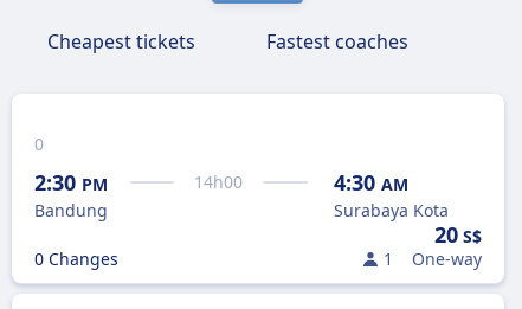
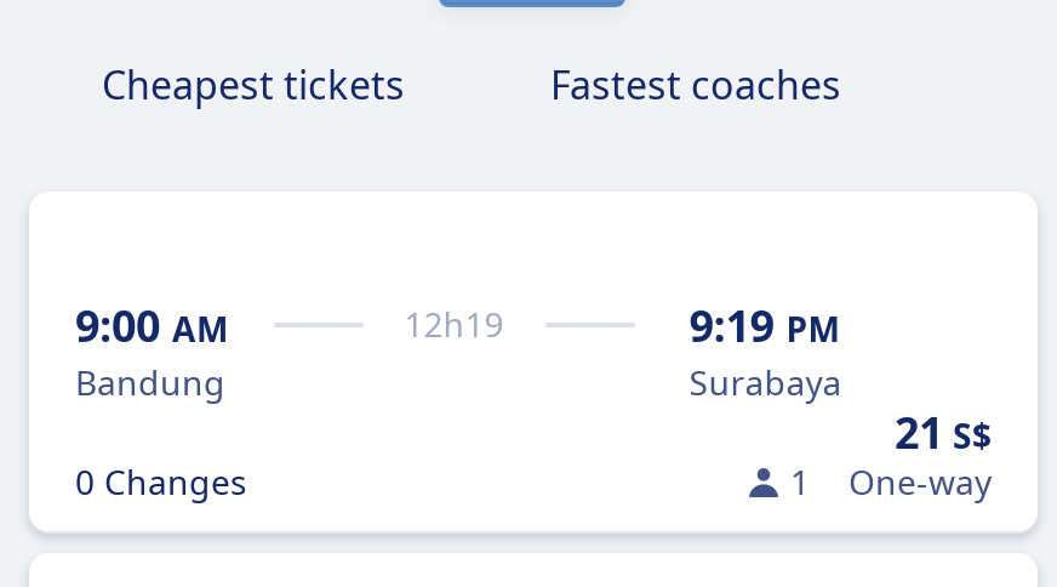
- 0
- 2:30 PM
- 14h00
+ 9:00 AM
+ 12h19

- 4:30 AM
- Surabaya Kota
- 20 S$
+ 9:19 PM
+ Surabaya
+ 21 S$
